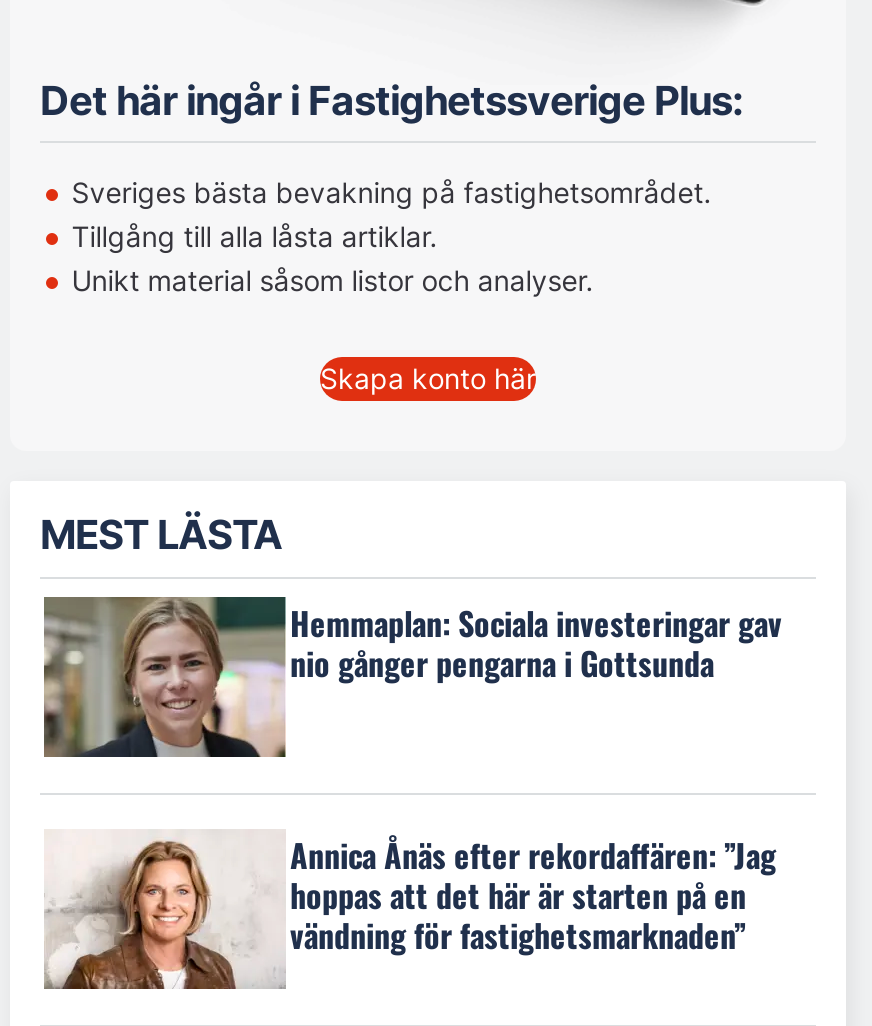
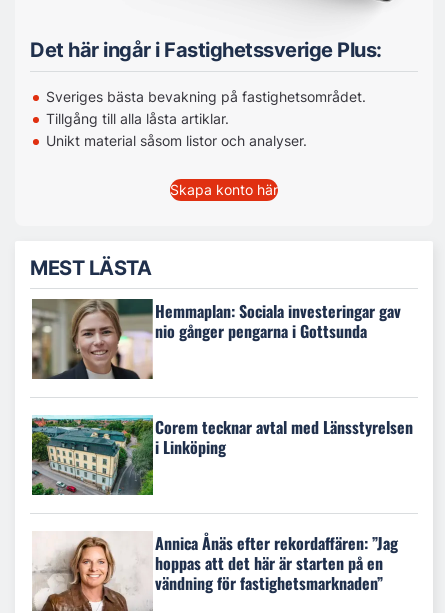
+ [image]
+ Corem tecknar avtal med Länsstyrelsen
+ i Linköping
